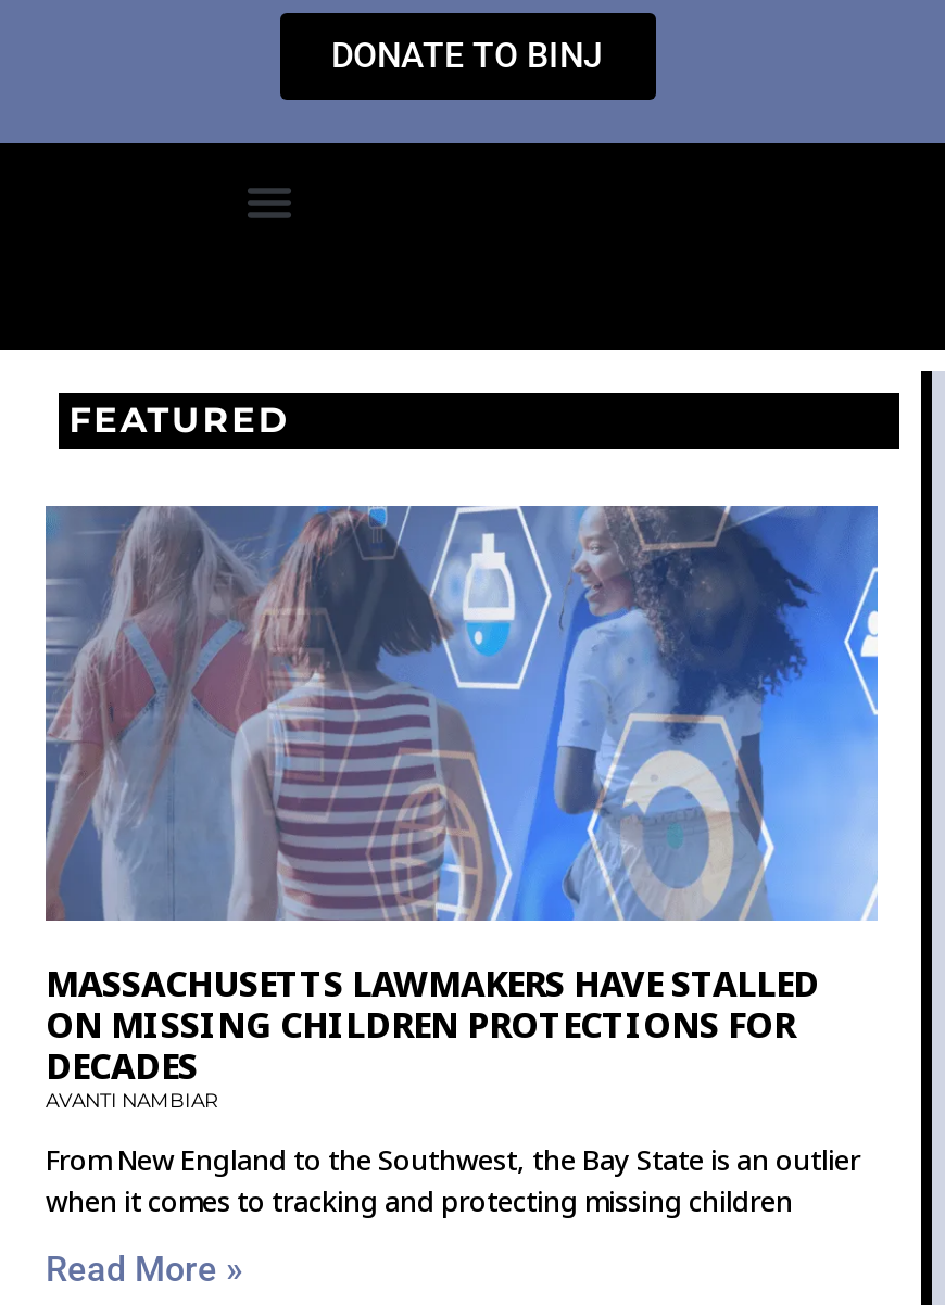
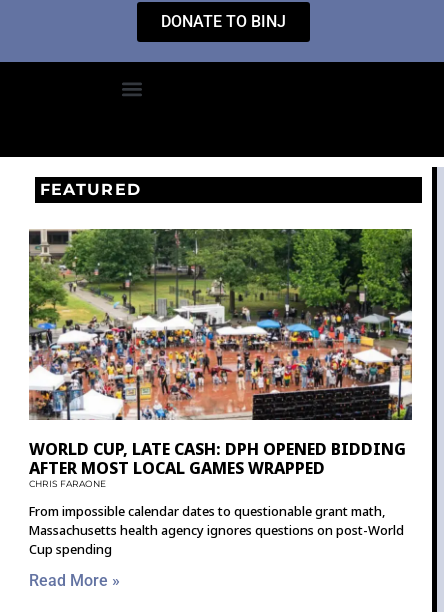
- [image]
- MASSACHUSETTS LAWMAKERS HAVE STALLED
- ON MISSING CHILDREN PROTECTIONS FOR
- DECADES
- AVANTI NAMBIAR
+ [image]
+ WORLD CUP, LATE CASH: DPH OPENED BIDDING
+ AFTER MOST LOCAL GAMES WRAPPED
+ CHRIS FARAONE

- From New England to the Southwest, the Bay State is an outlier
- when it comes to tracking and protecting missing children
+ From impossible calendar dates to questionable grant math,
+ Massachusetts health agency ignores questions on post-World
+ Cup spending
